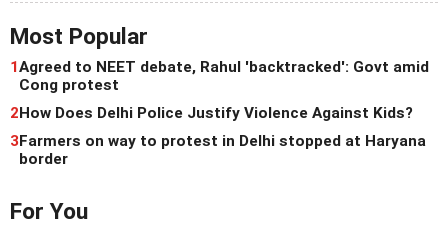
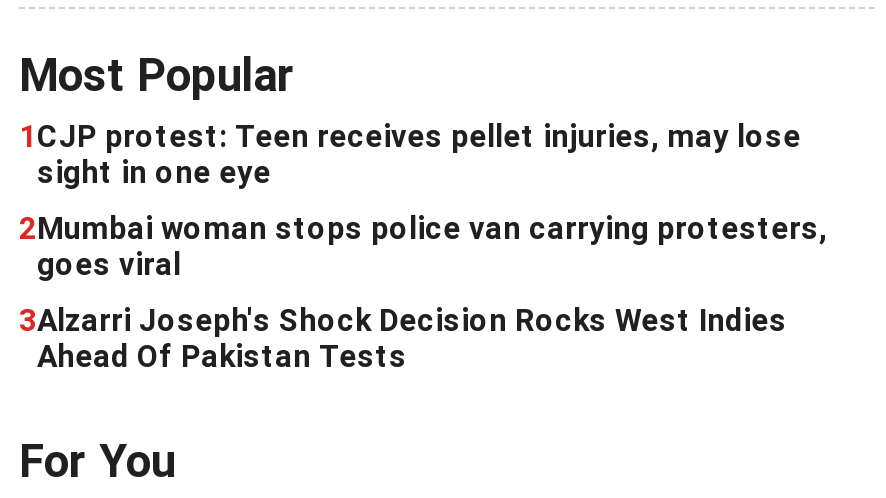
- 1 Agreed to NEET debate, Rahul 'backtracked': Govt amid
- Cong protest
+ 1 CJP protest: Teen receives pellet injuries, may lose
+ sight in one eye

- 2How Does Delhi Police Justify Violence Against Kids?
+ 2Mumbai woman stops police van carrying protesters,
+ goes viral

- 3Farmers on way to protest in Delhi stopped at Haryana
- border
+ 3Alzarri Joseph's Shock Decision Rocks West Indies
+ Ahead Of Pakistan Tests
